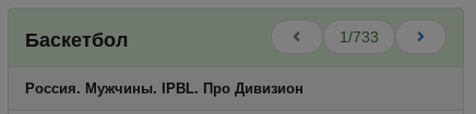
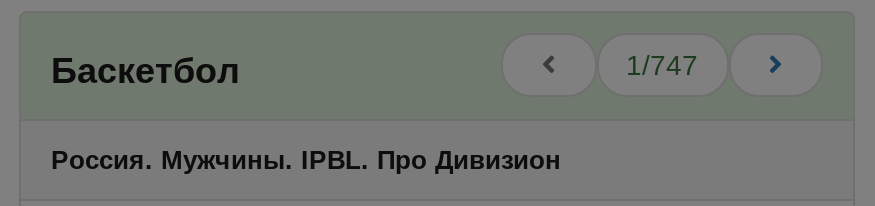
- 1/733
+ 1/747
